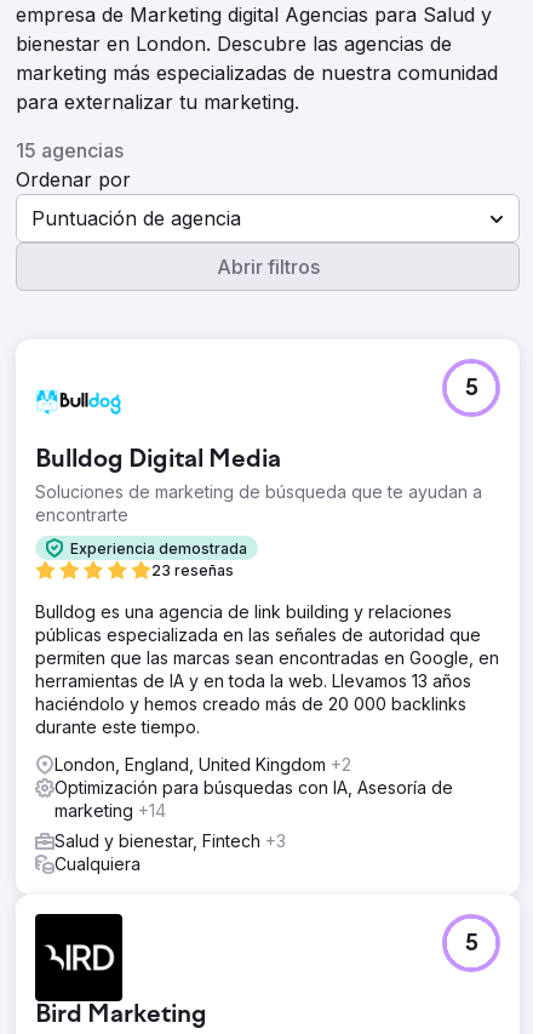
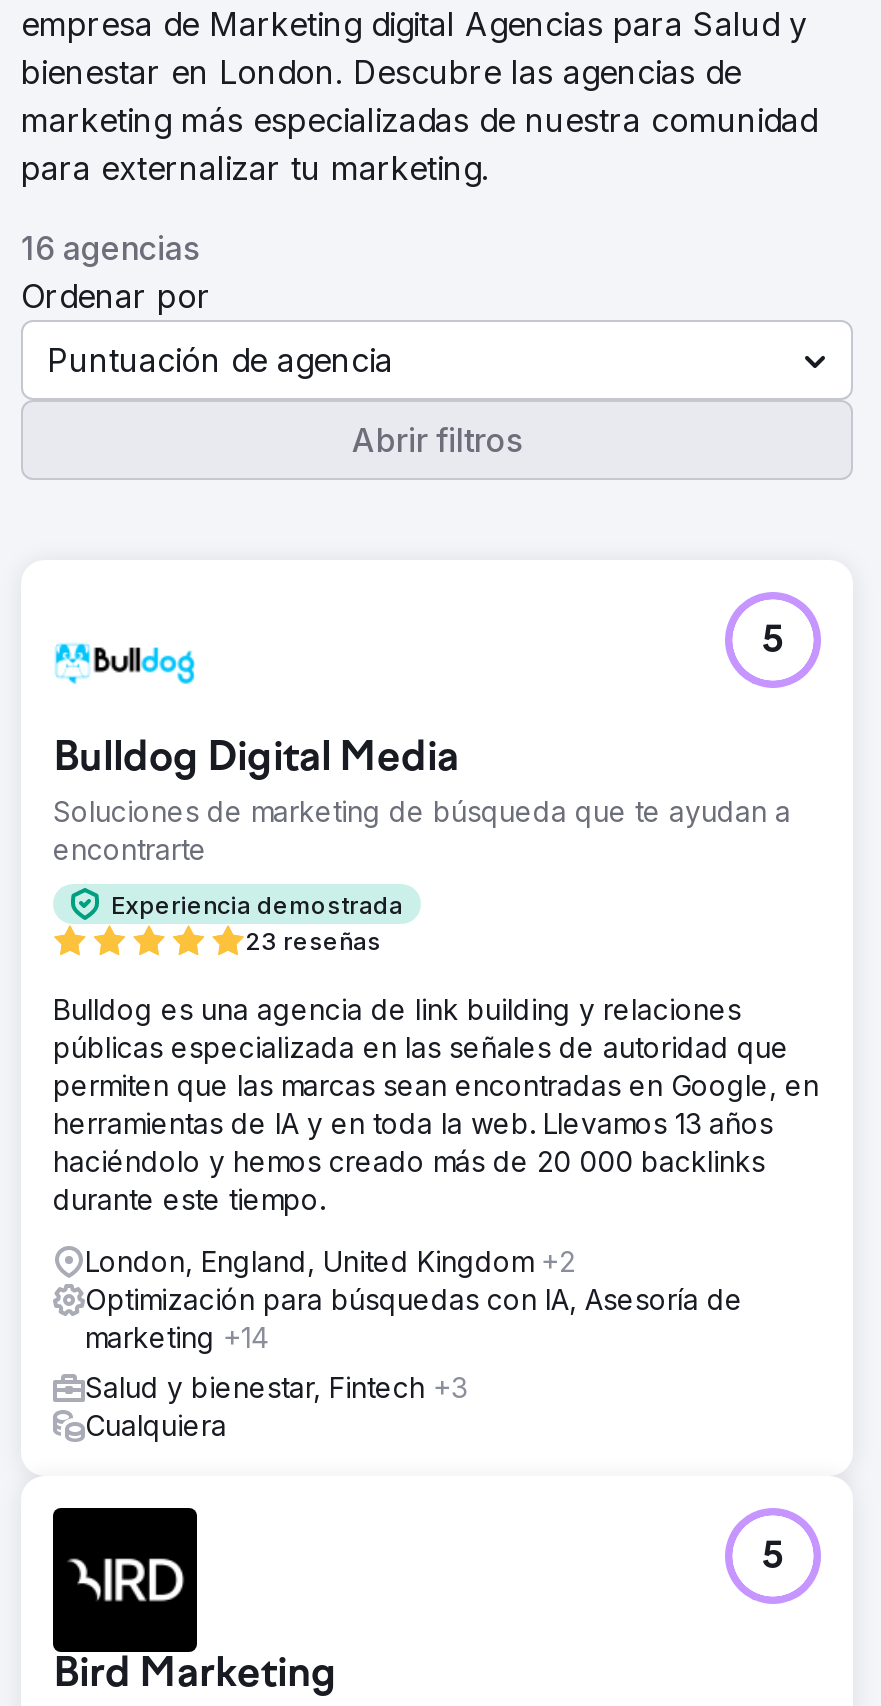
- 15 agencias
+ 16 agencias
